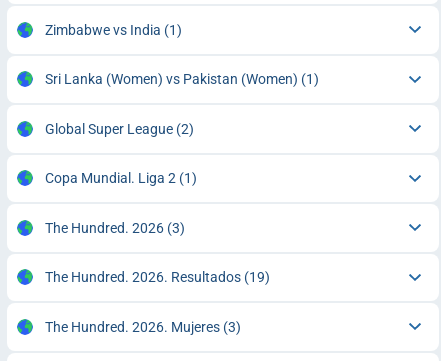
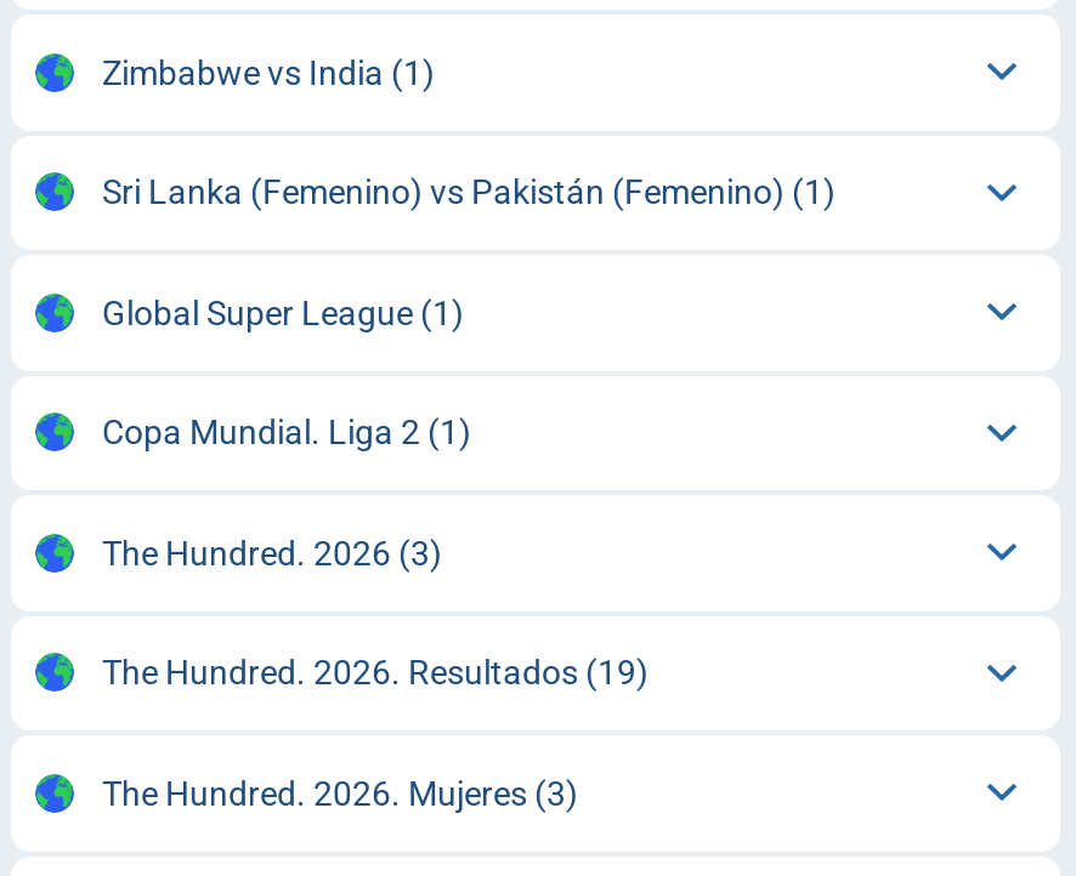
- Sri Lanka (Women) vs Pakistan (Women) (1)
+ Sri Lanka (Femenino) vs Pakistán (Femenino) (1)

- Global Super League (2)
+ Global Super League (1)
